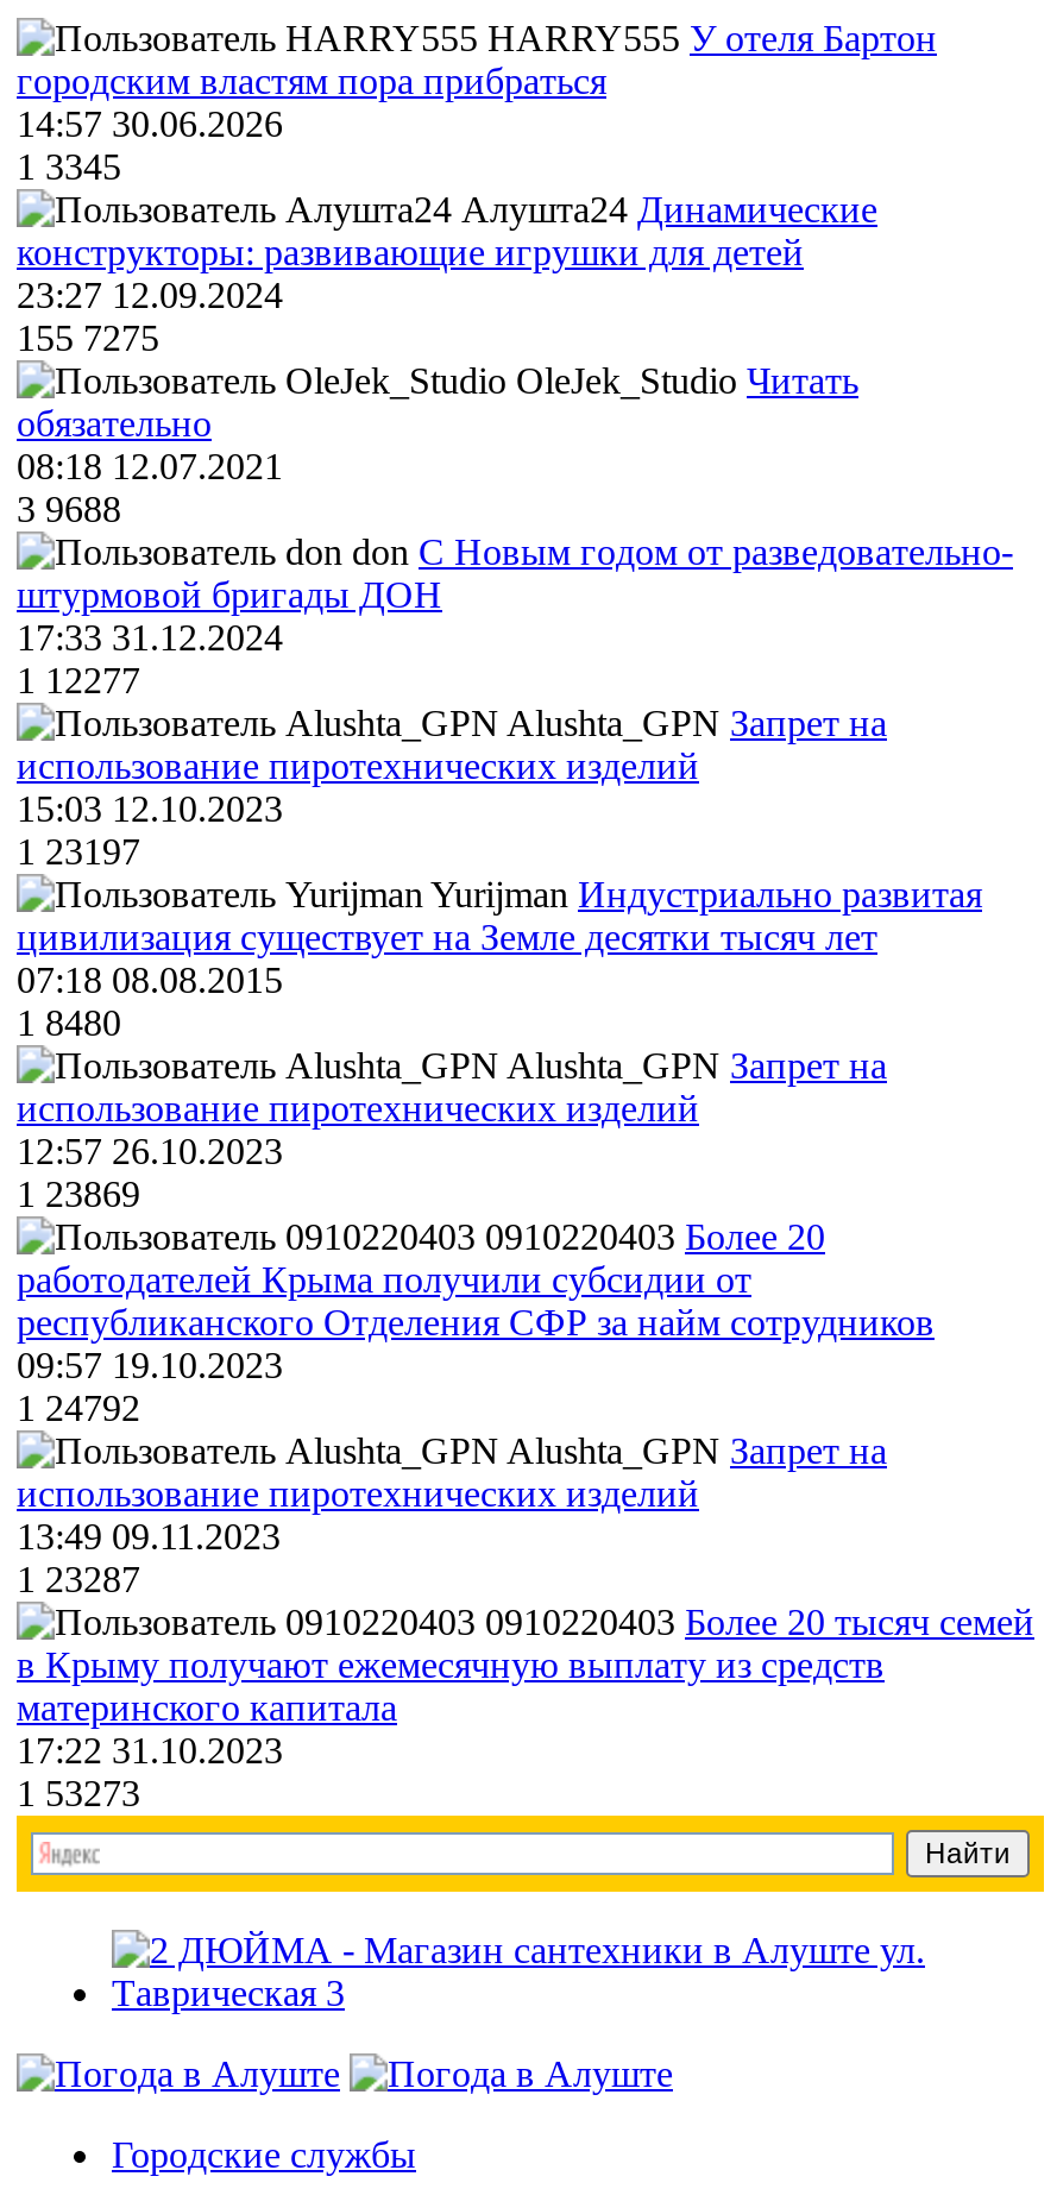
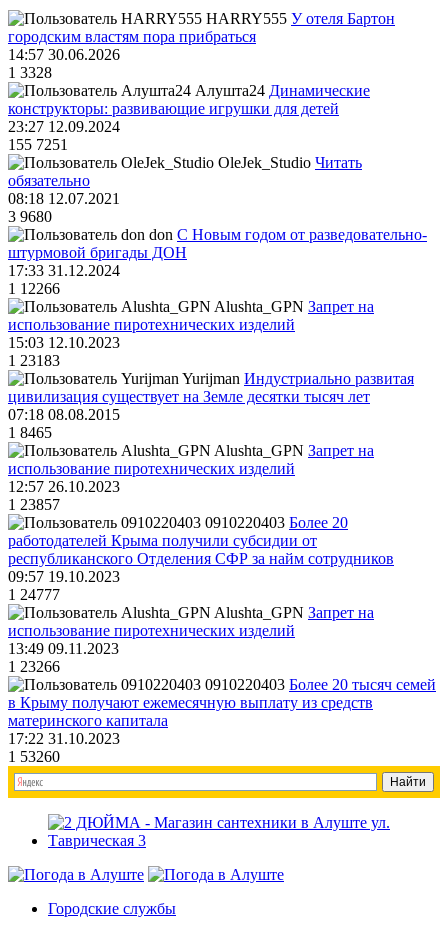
- 1 3345
+ 1 3328

- 155 7275
+ 155 7251

- 3 9688
+ 3 9680

- 1 12277
+ 1 12266

- 1 23197
+ 1 23183

- 1 8480
+ 1 8465

- 1 23869
+ 1 23857

- 1 24792
+ 1 24777

- 1 23287
+ 1 23266

- 1 53273
+ 1 53260
